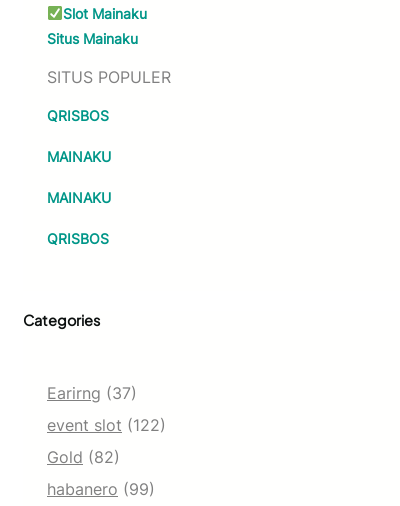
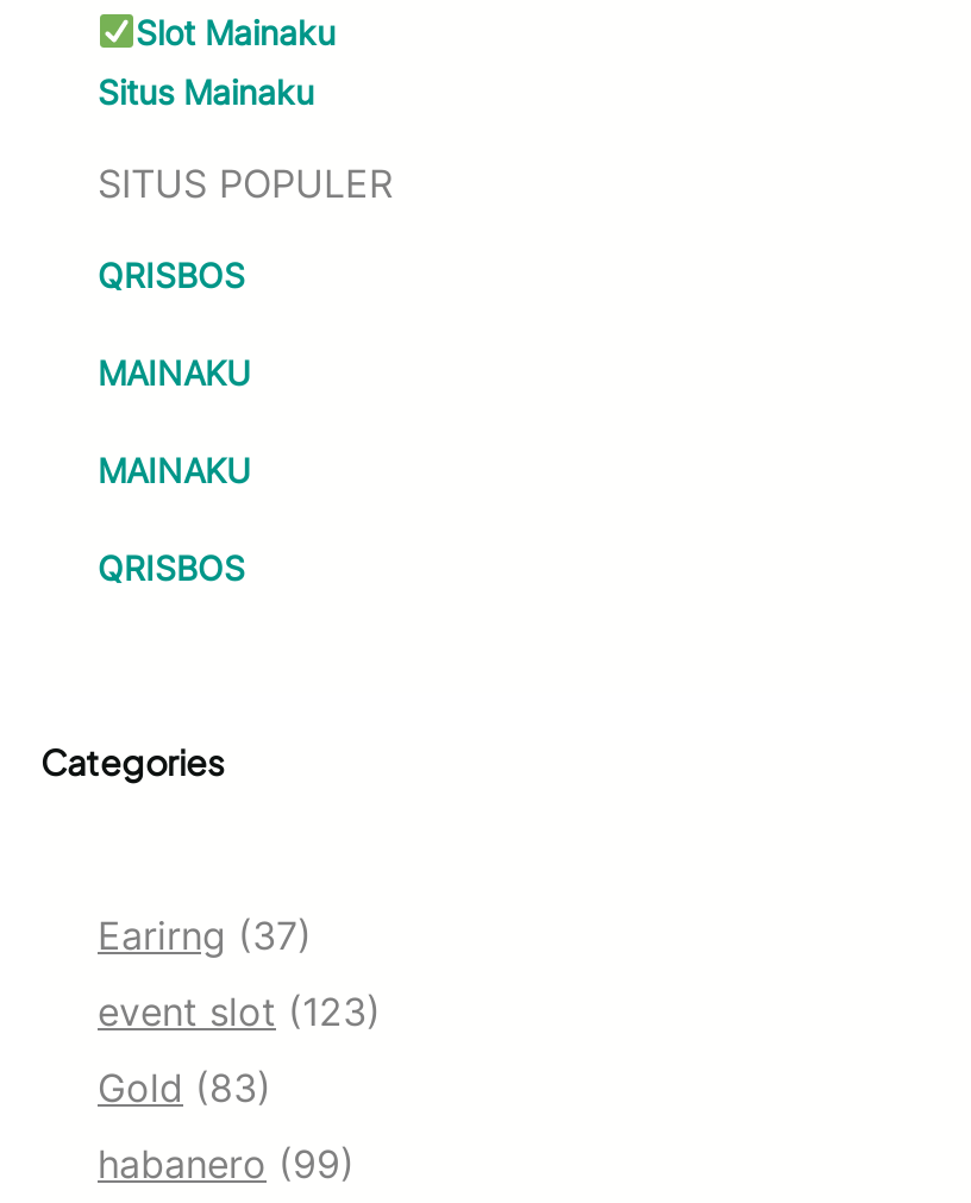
- event slot (122)
+ event slot (123)

- Gold (82)
+ Gold (83)
